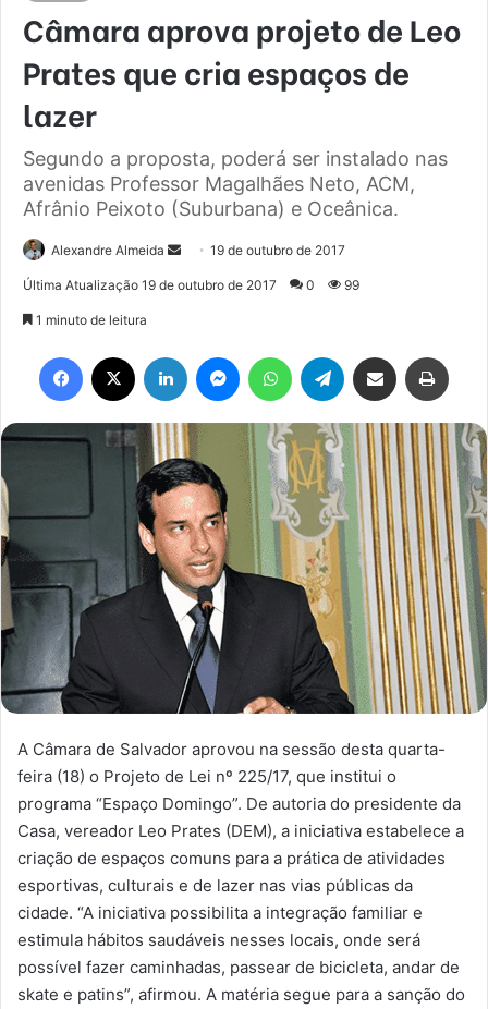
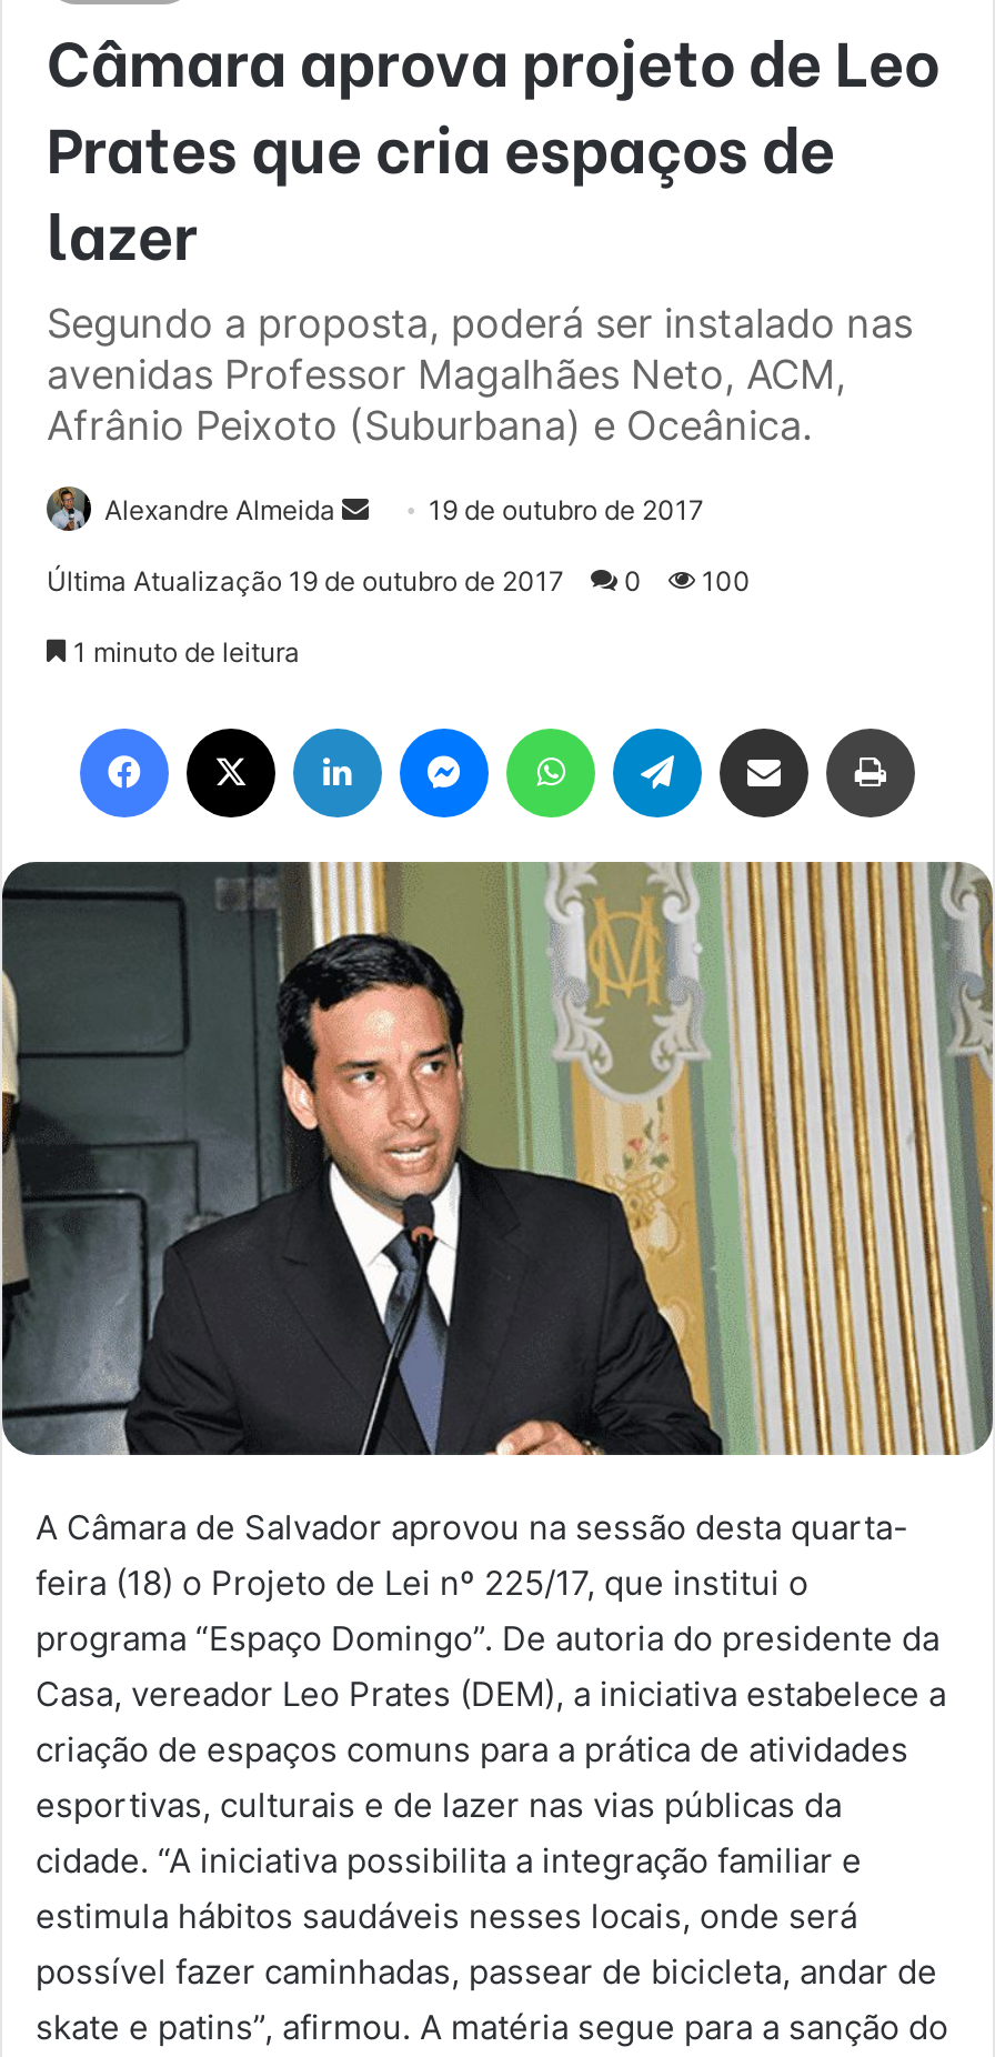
- Última Atualização 19 de outubro de 2017 0 99
+ Última Atualização 19 de outubro de 2017 0 100
